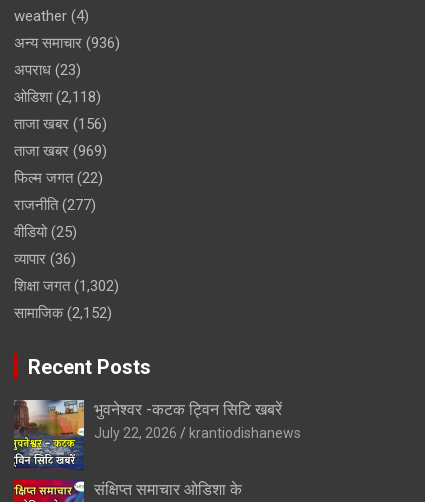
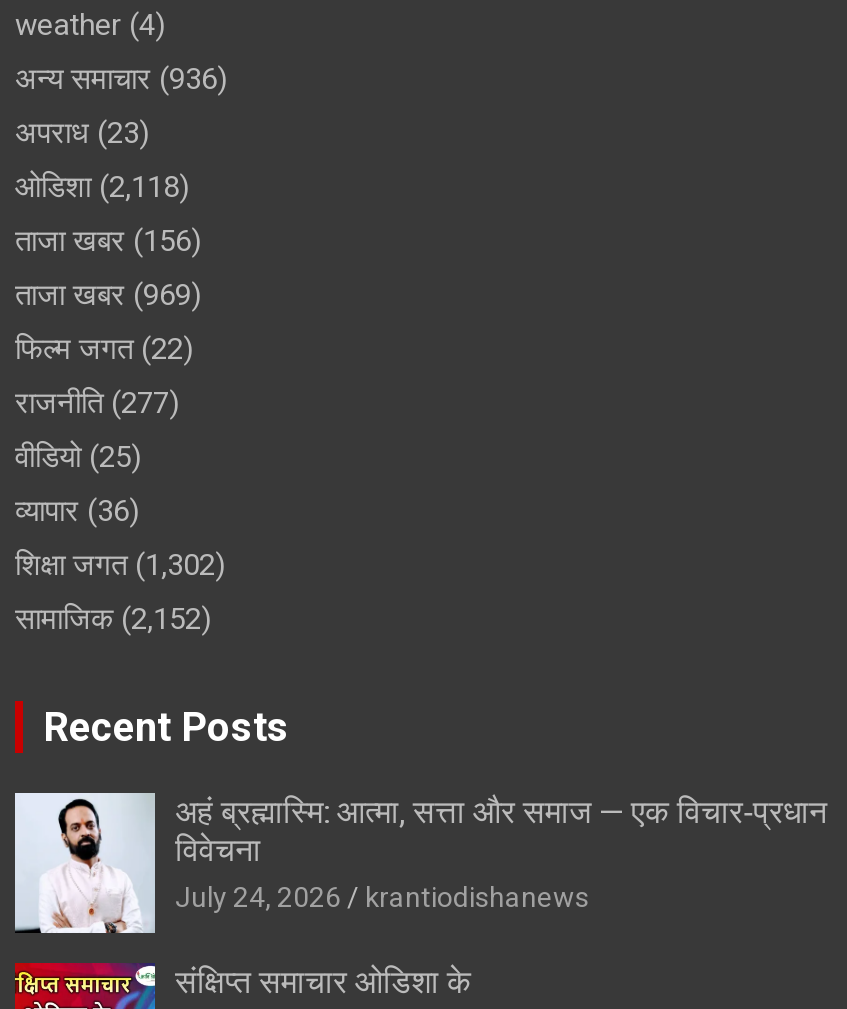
- [image]
- भुवनेश्वर -कटक ट्विन सिटि खबरें
- July 22, 2026
+ [image]
+ अहं ब्रह्मास्मि: आत्मा, सत्ता और समाज — एक विचार‑प्रधान
+ विवेचना
+ July 24, 2026
